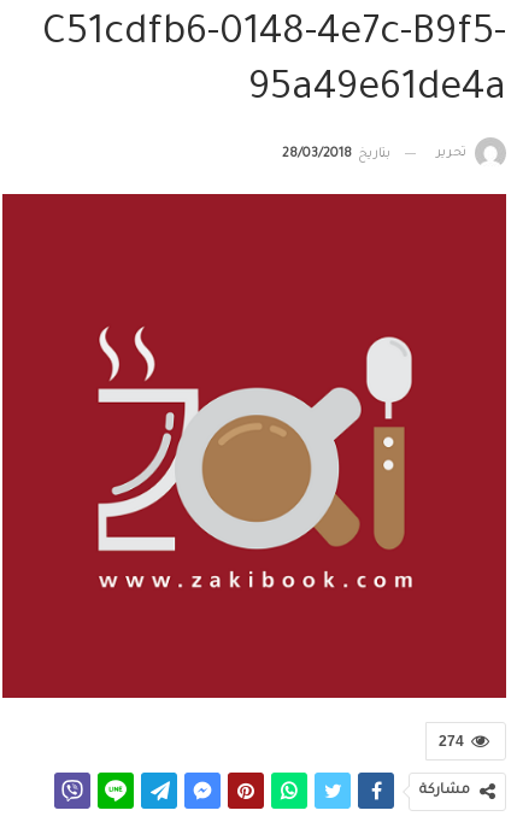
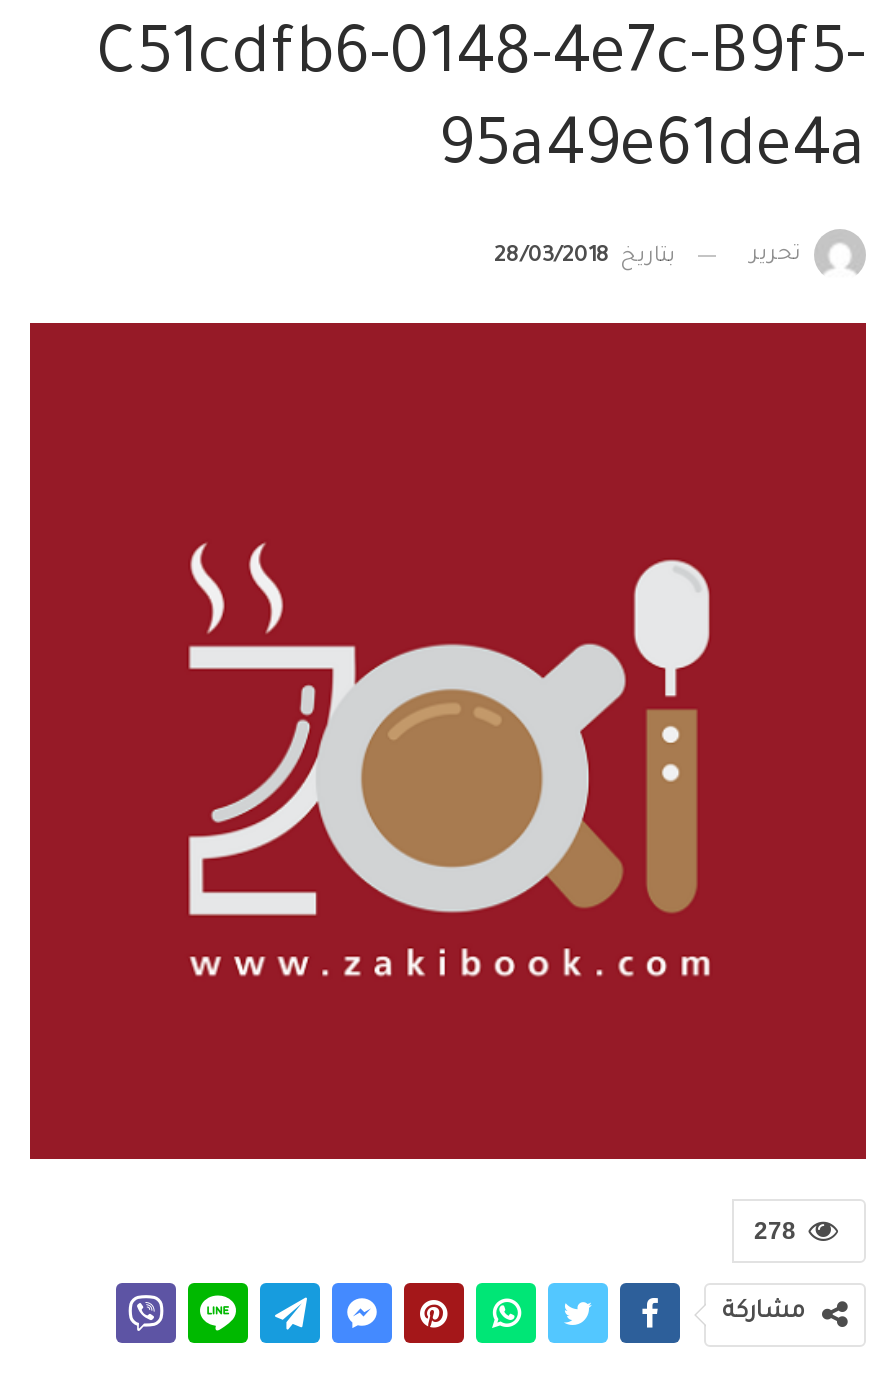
- 274
+ 278
